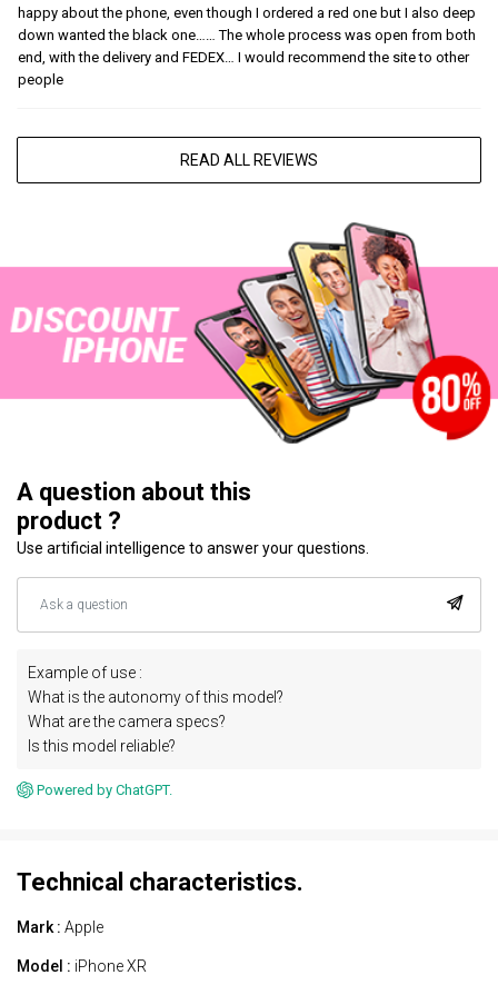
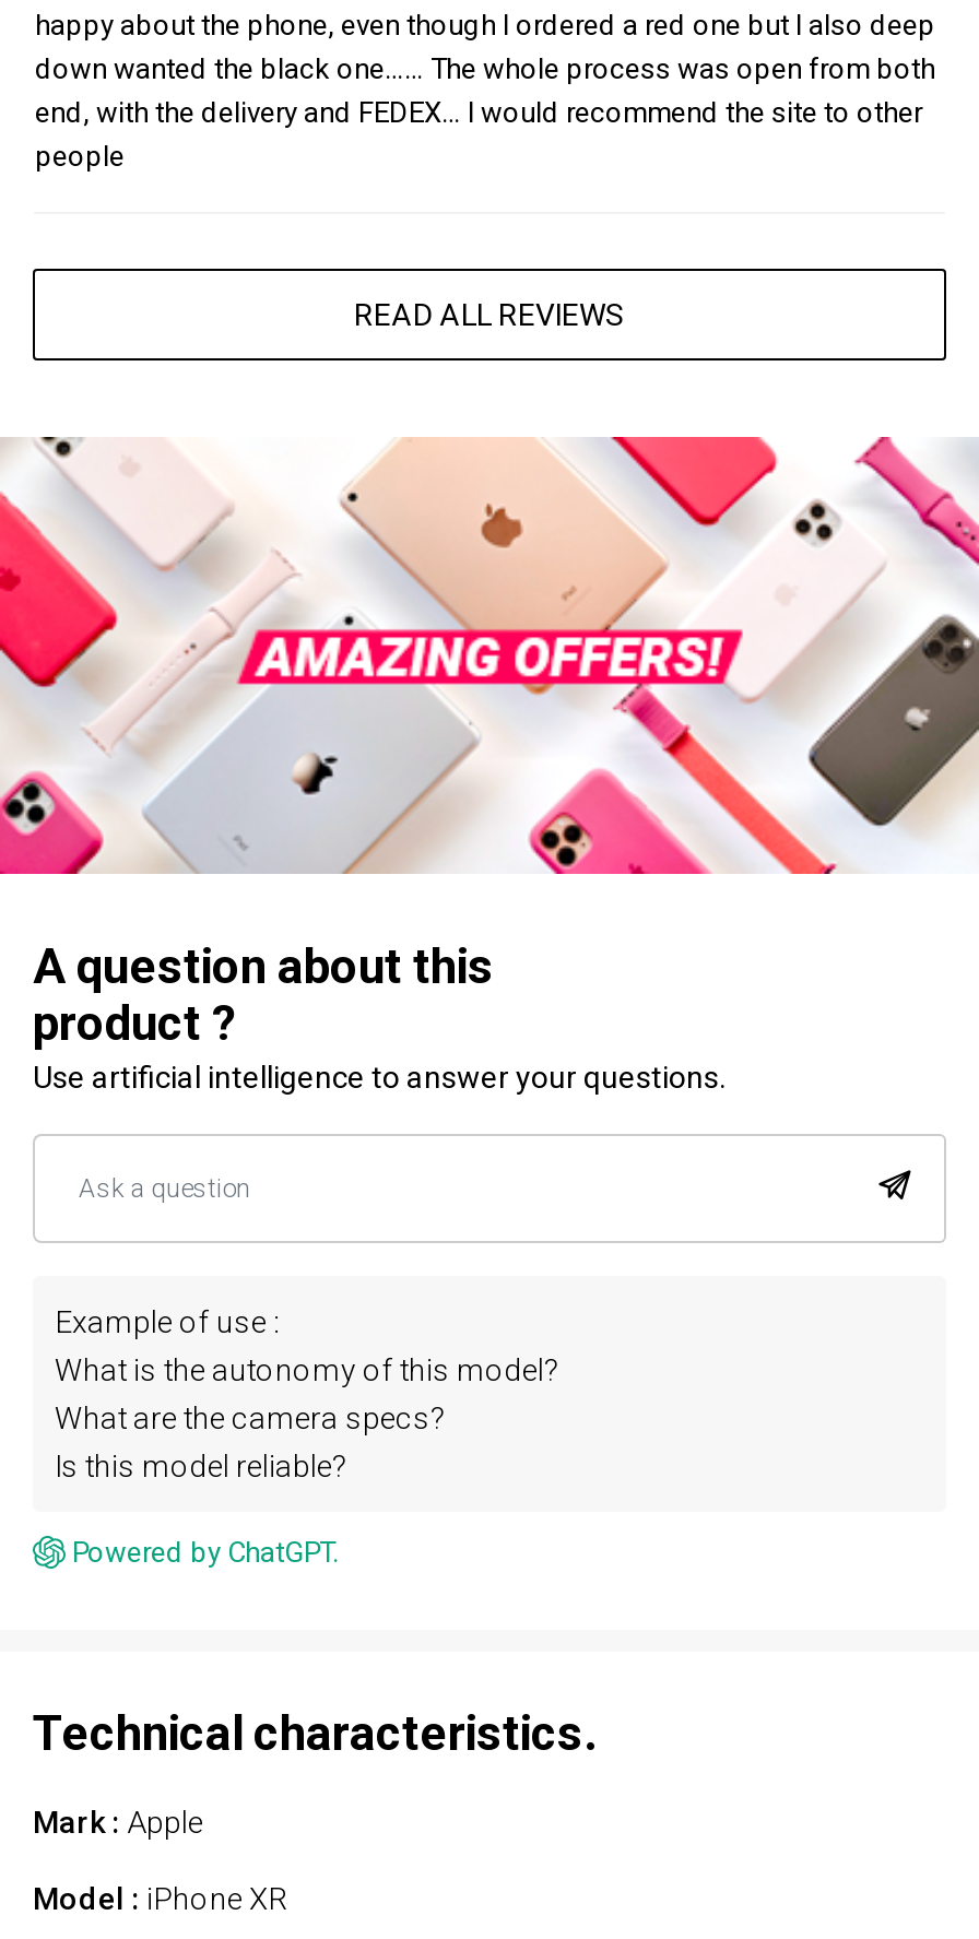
- [image]
+ [image]
